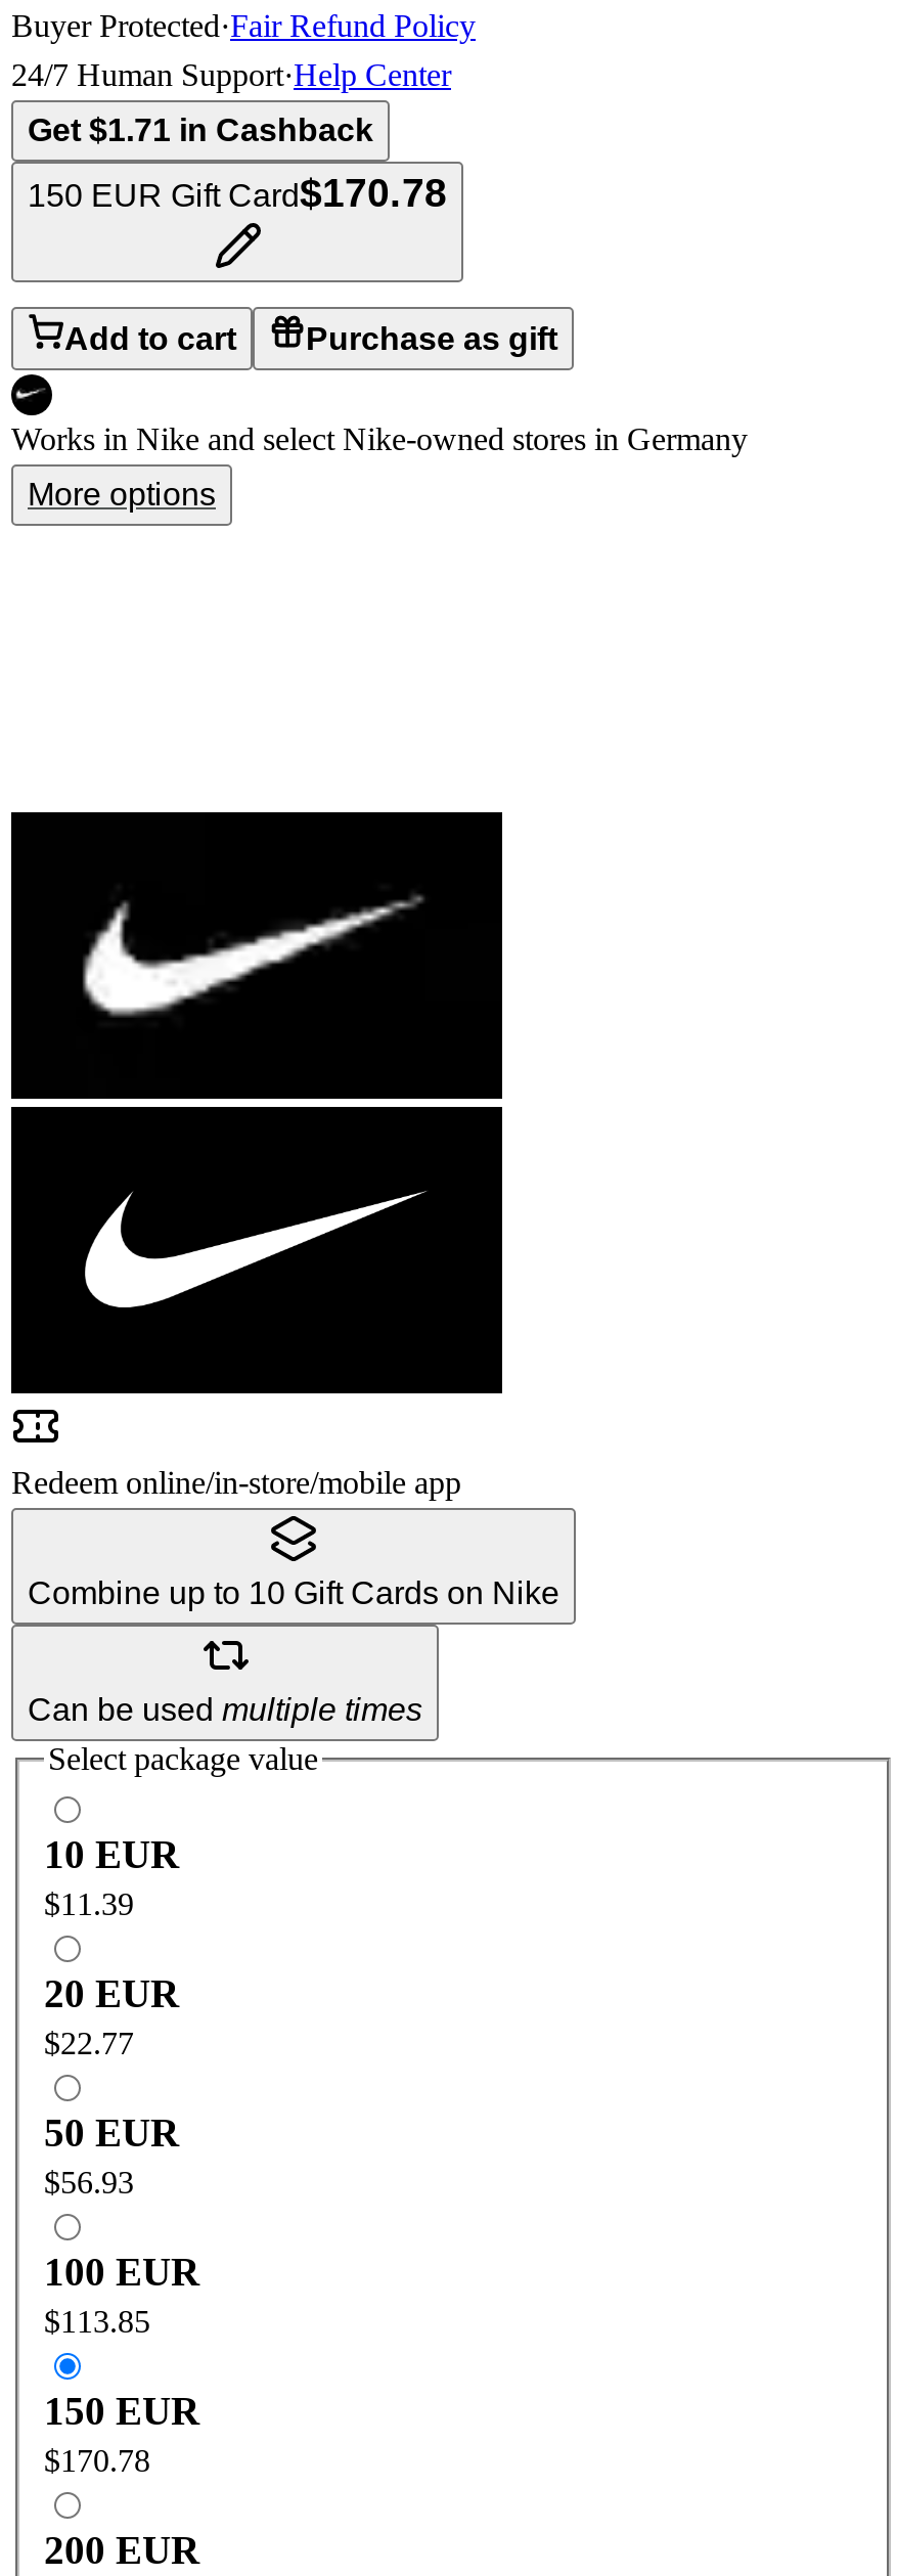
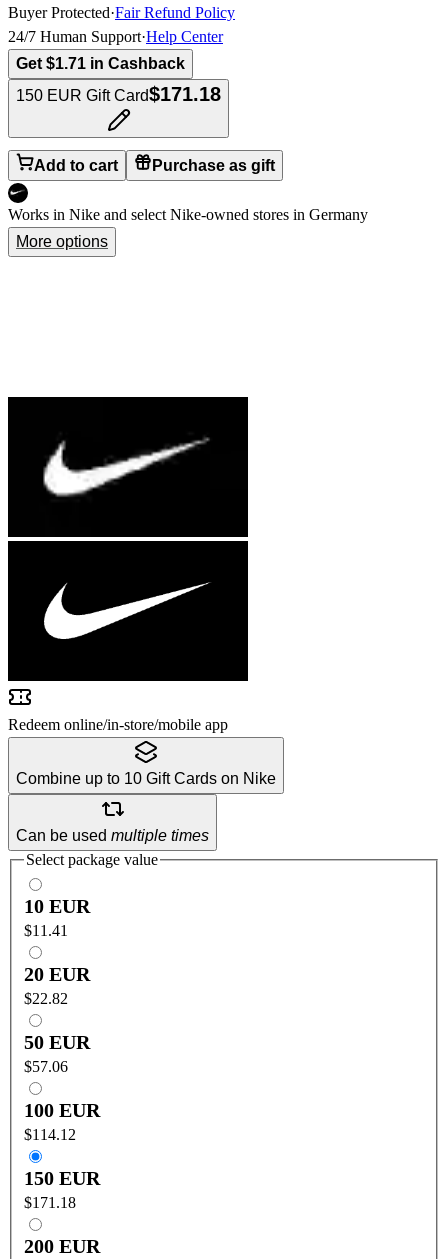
- 150 EUR Gift Card$170.78
+ 150 EUR Gift Card$171.18

- $11.39
+ $11.41

- $22.77
+ $22.82

- $56.93
+ $57.06

- $113.85
+ $114.12

- $170.78
+ $171.18
